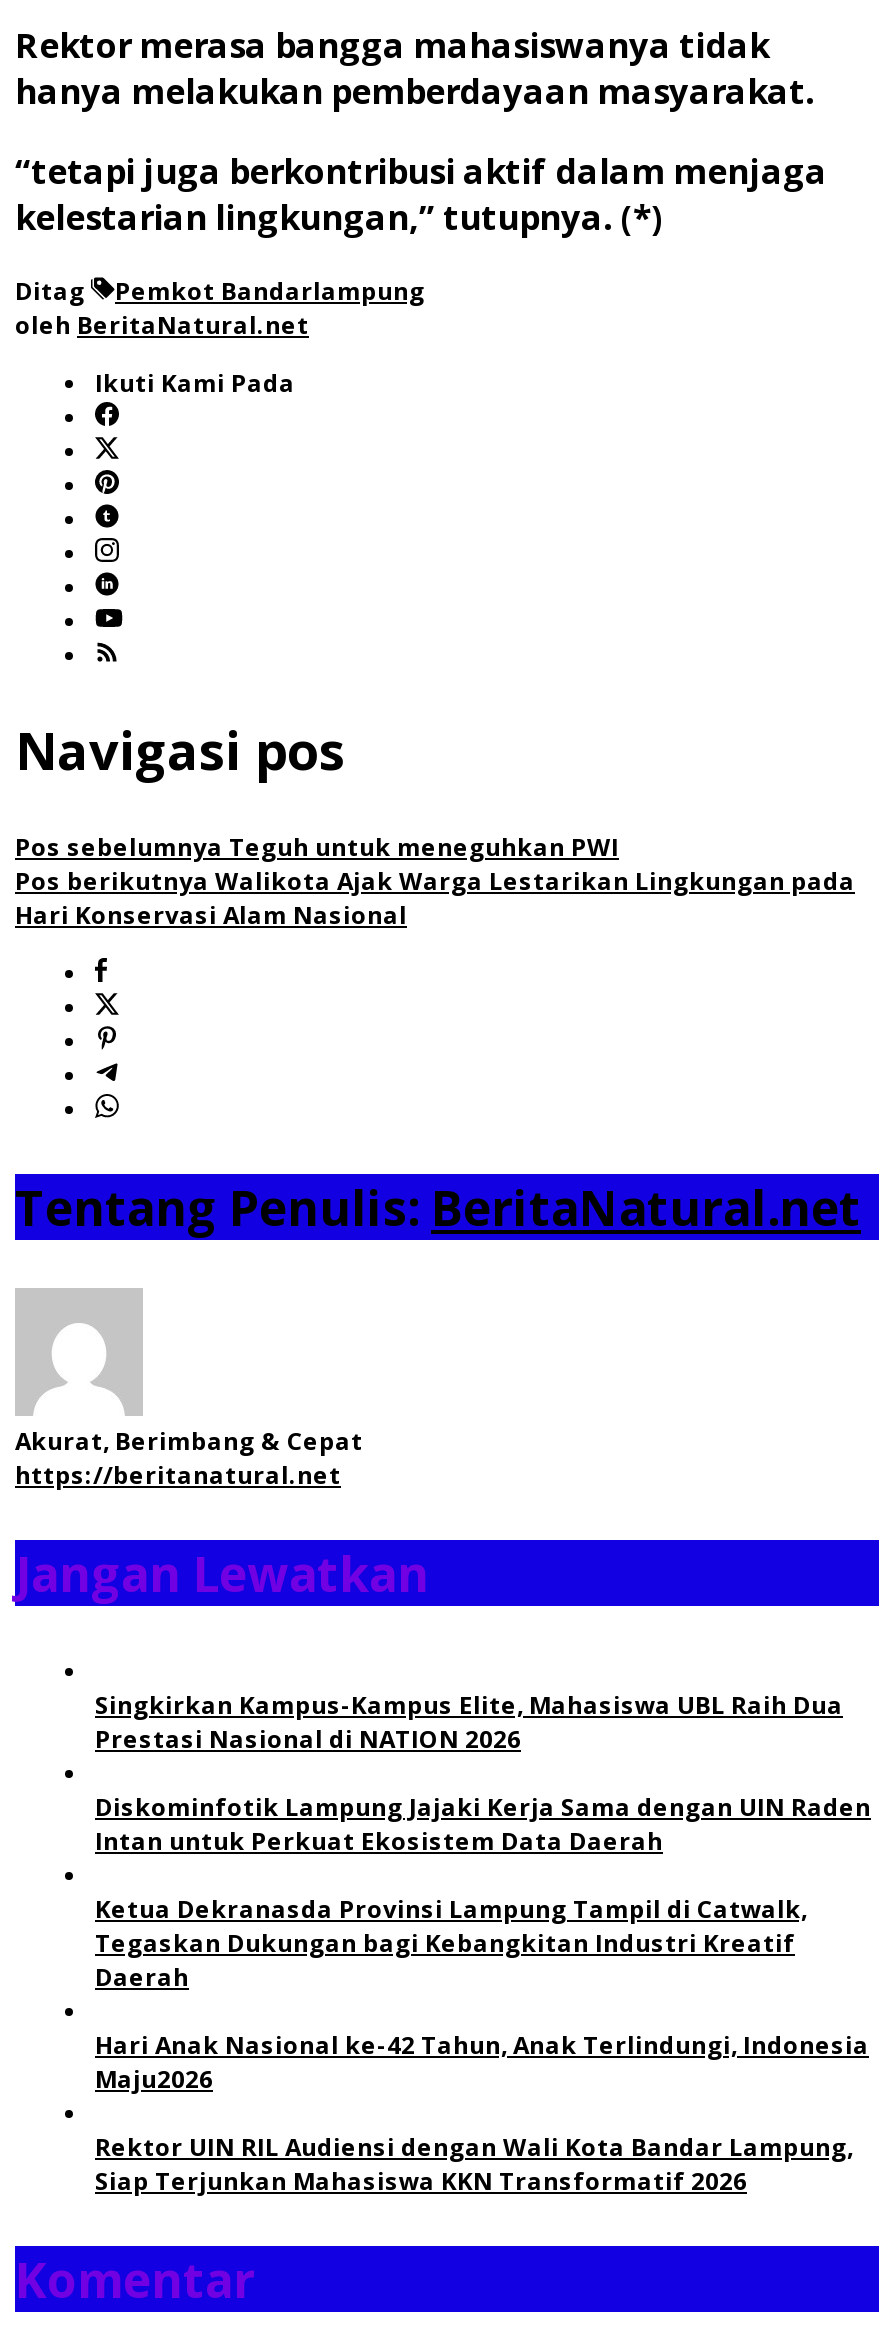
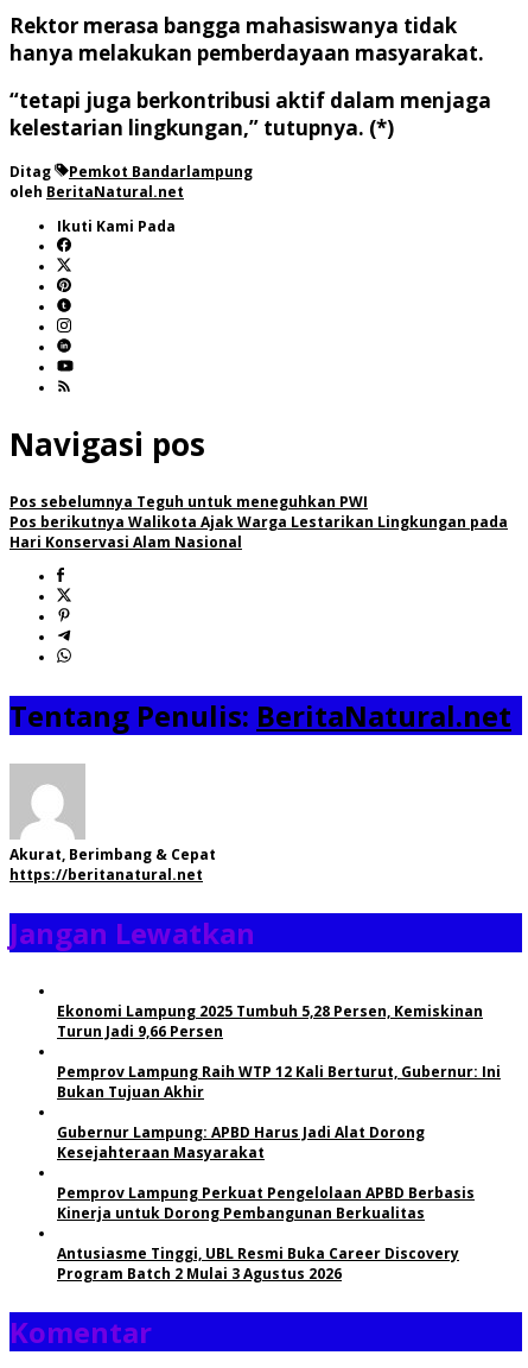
- Singkirkan Kampus-Kampus Elite, Mahasiswa UBL Raih Dua
- Prestasi Nasional di NATION 2026
+ Ekonomi Lampung 2025 Tumbuh 5,28 Persen, Kemiskinan
+ Turun Jadi 9,66 Persen

- Diskominfotik Lampung Jajaki Kerja Sama dengan UIN Raden
- Intan untuk Perkuat Ekosistem Data Daerah
+ Pemprov Lampung Raih WTP 12 Kali Berturut, Gubernur: Ini
+ Bukan Tujuan Akhir

- Ketua Dekranasda Provinsi Lampung Tampil di Catwalk,
- Tegaskan Dukungan bagi Kebangkitan Industri Kreatif
- Daerah
+ Gubernur Lampung: APBD Harus Jadi Alat Dorong
+ Kesejahteraan Masyarakat

- Hari Anak Nasional ke-42 Tahun, Anak Terlindungi, Indonesia
- Maju2026
+ Pemprov Lampung Perkuat Pengelolaan APBD Berbasis
+ Kinerja untuk Dorong Pembangunan Berkualitas

- Rektor UIN RIL Audiensi dengan Wali Kota Bandar Lampung,
- Siap Terjunkan Mahasiswa KKN Transformatif 2026
+ Antusiasme Tinggi, UBL Resmi Buka Career Discovery
+ Program Batch 2 Mulai 3 Agustus 2026
